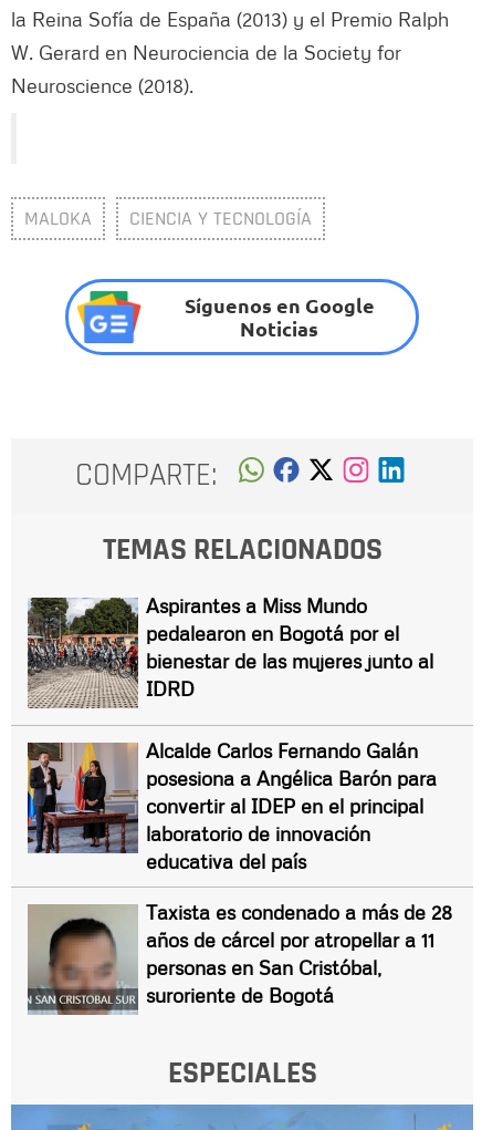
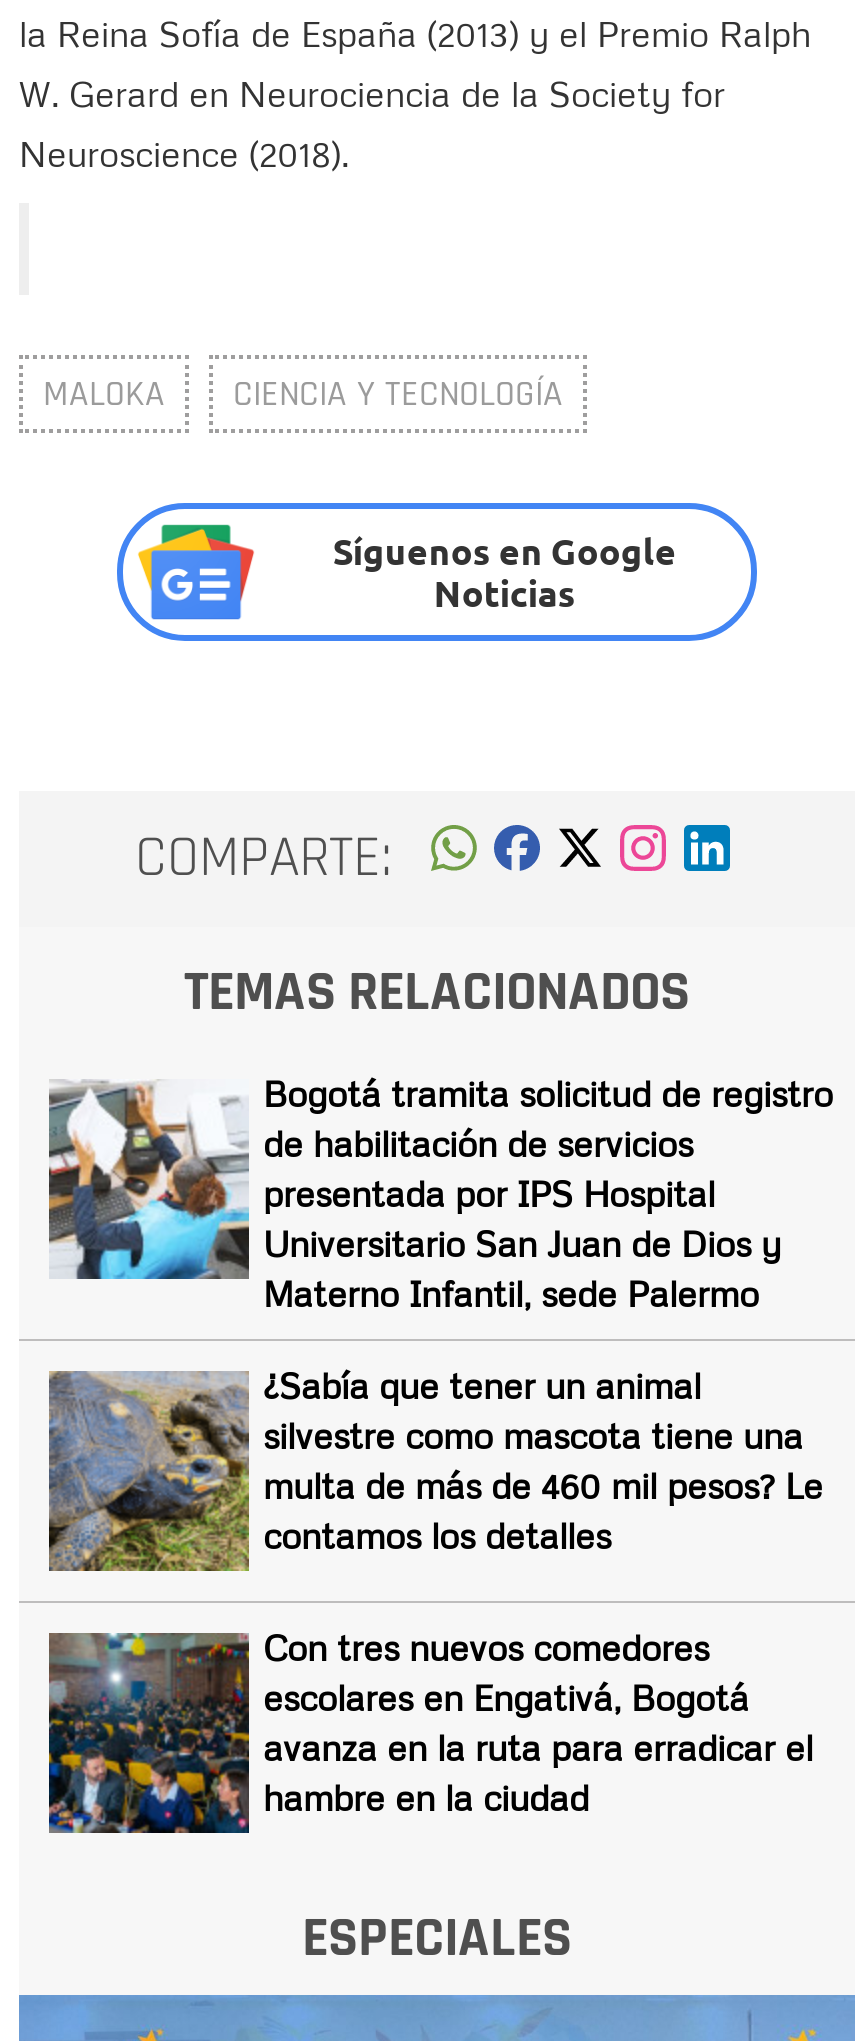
- [image]
- Aspirantes a Miss Mundo
- pedalearon en Bogotá por el
- bienestar de las mujeres junto al
- IDRD
+ [image]
+ Bogotá tramita solicitud de registro
+ de habilitación de servicios
+ presentada por IPS Hospital
+ Universitario San Juan de Dios y
+ Materno Infantil, sede Palermo

- [image]
- Alcalde Carlos Fernando Galán
- posesiona a Angélica Barón para
- convertir al IDEP en el principal
- laboratorio de innovación
- educativa del país
+ [image]
+ ¿Sabía que tener un animal
+ silvestre como mascota tiene una
+ multa de más de 460 mil pesos? Le
+ contamos los detalles

- [image]
- Taxista es condenado a más de 28
- años de cárcel por atropellar a 11
- personas en San Cristóbal,
- suroriente de Bogotá
+ [image]
+ Con tres nuevos comedores
+ escolares en Engativá, Bogotá
+ avanza en la ruta para erradicar el
+ hambre en la ciudad
